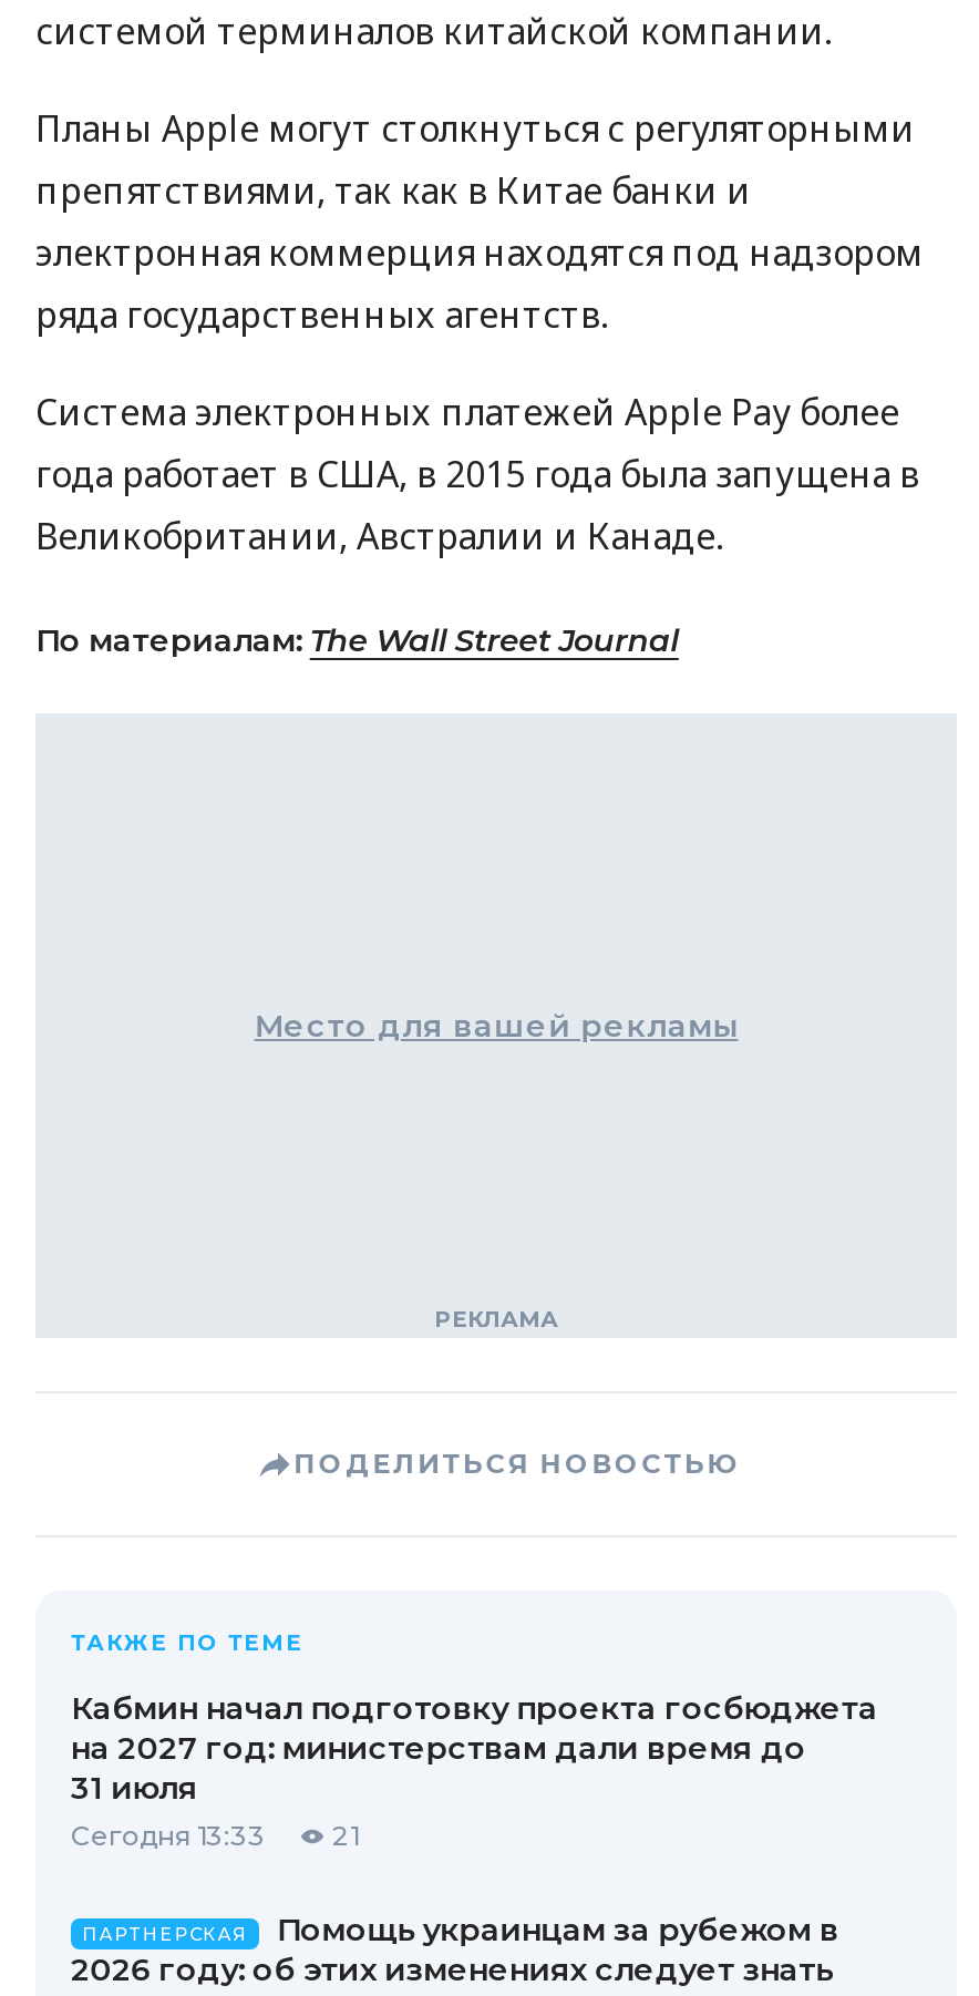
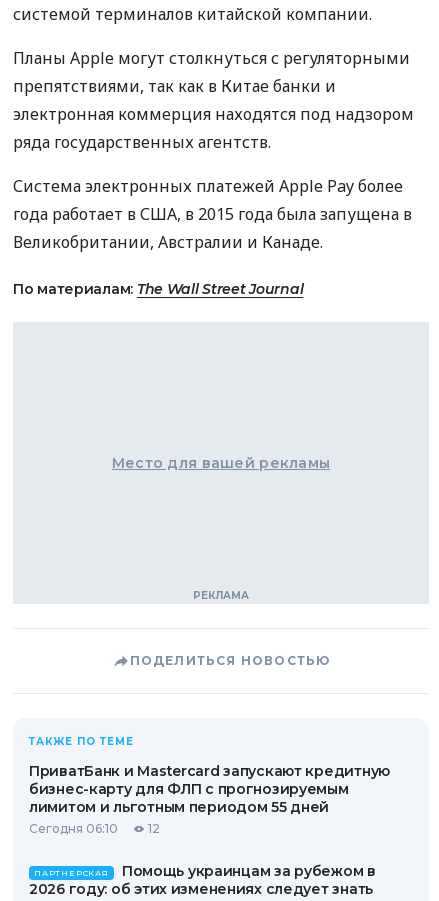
- Кабмин начал подготовку проекта госбюджета
- на 2027 год: министерствам дали время до
- 31 июля
- Сегодня 13:33
- 21
+ ПриватБанк и Mastercard запускают кредитную
+ бизнес-карту для ФЛП с прогнозируемым
+ лимитом и льготным периодом 55 дней
+ Сегодня 06:10
+ 12
